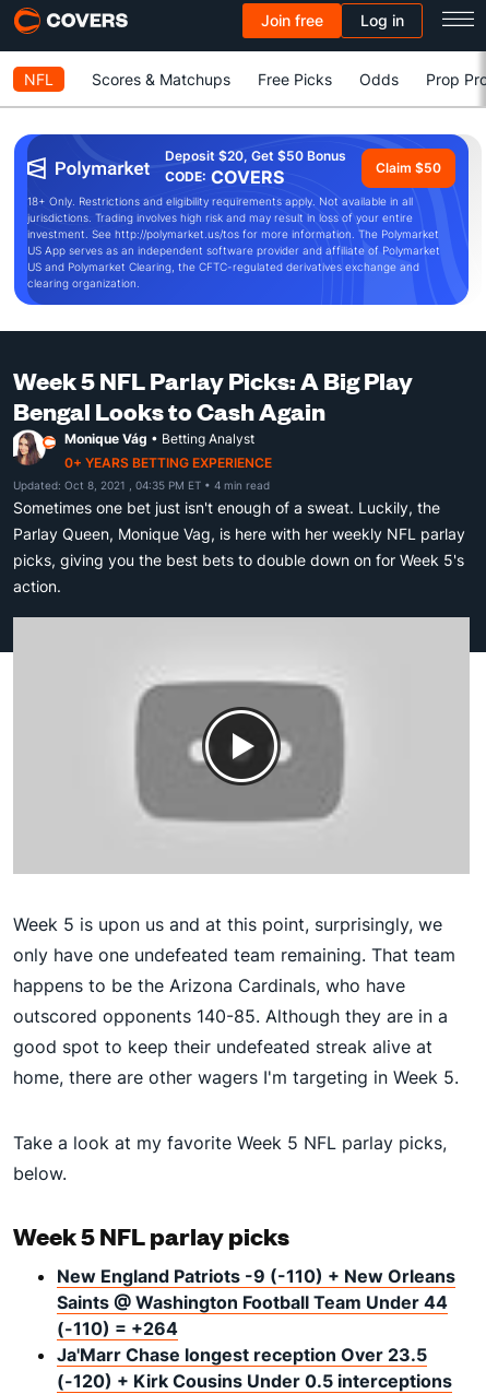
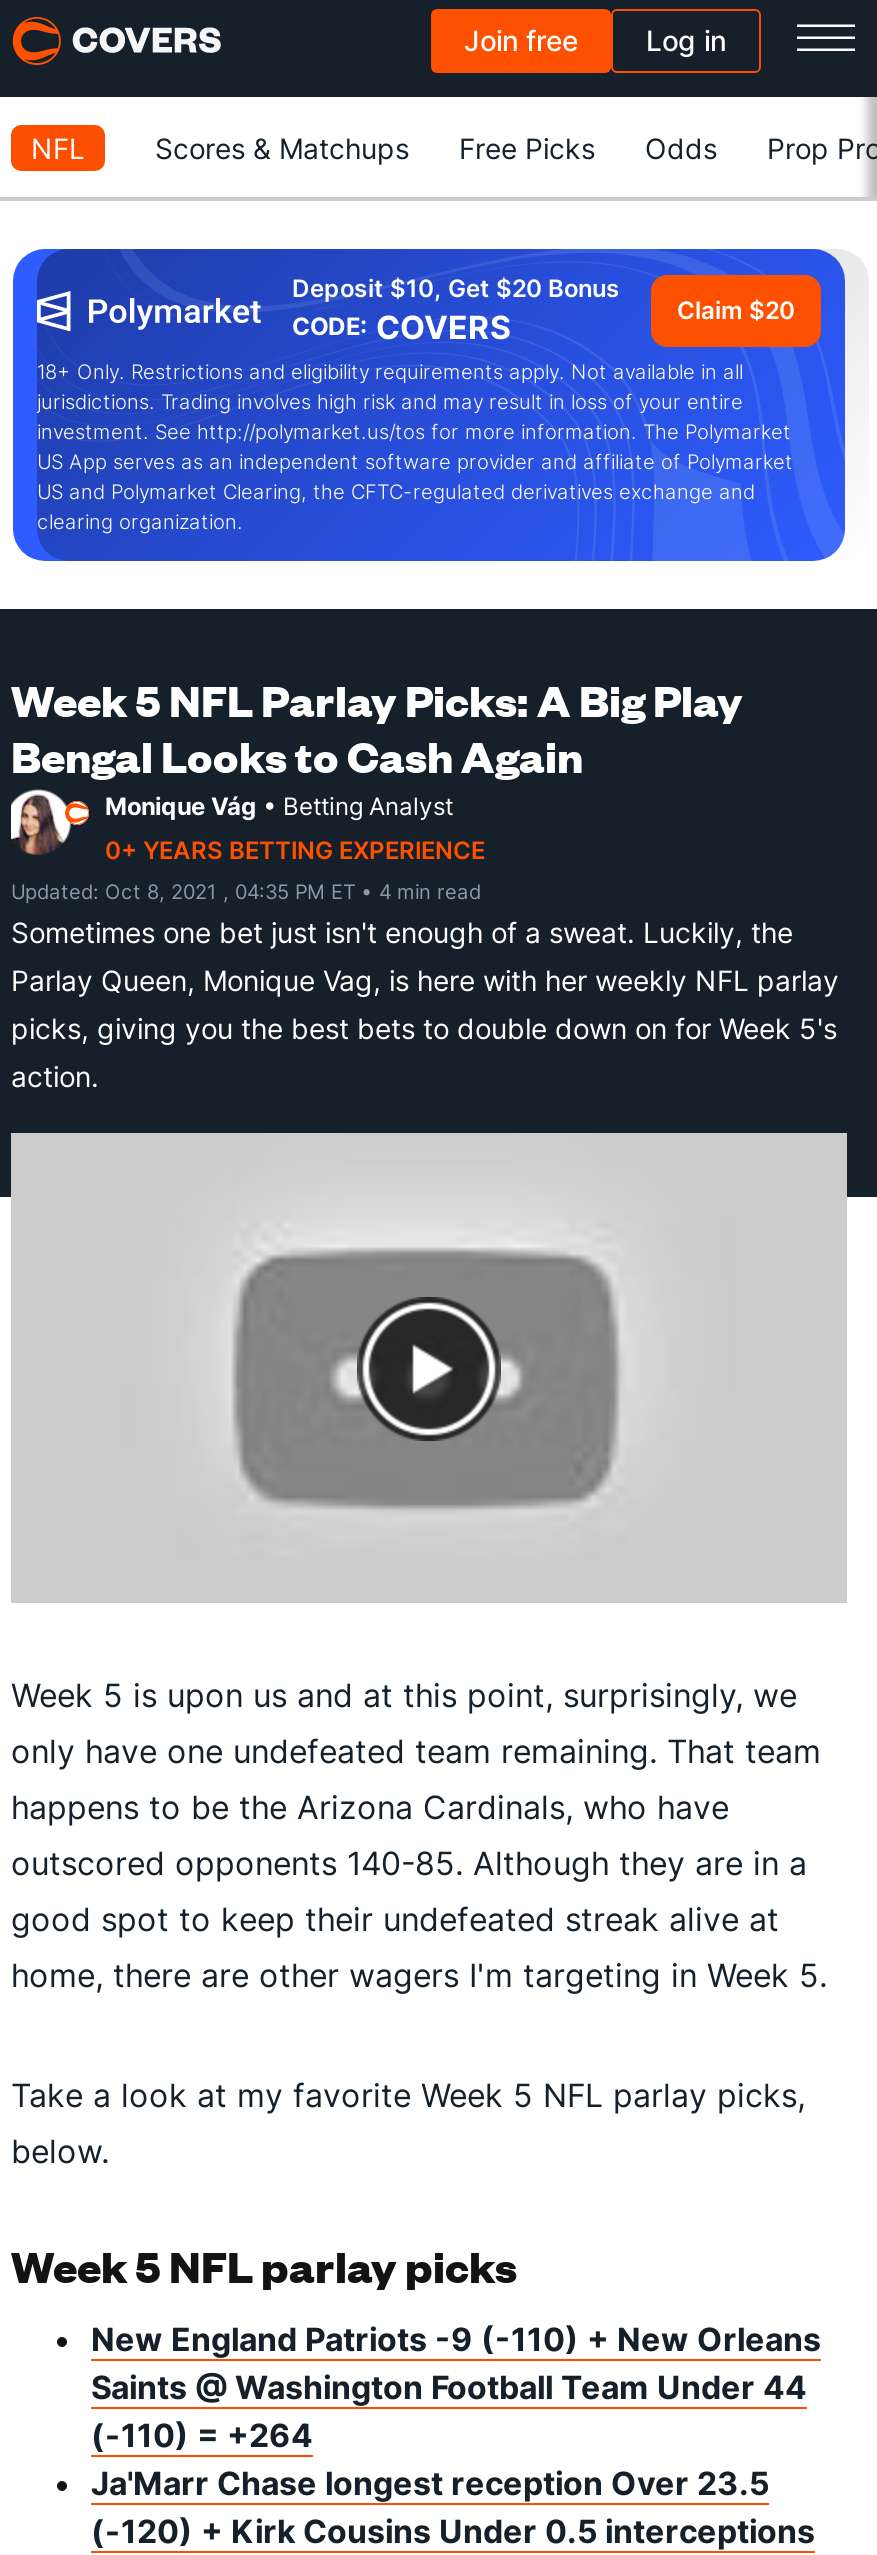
- Deposit $20, Get $50 Bonus
+ Deposit $10, Get $20 Bonus

- Claim $50
+ Claim $20
